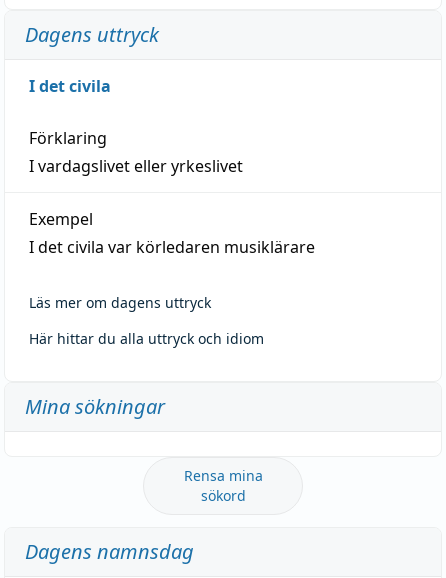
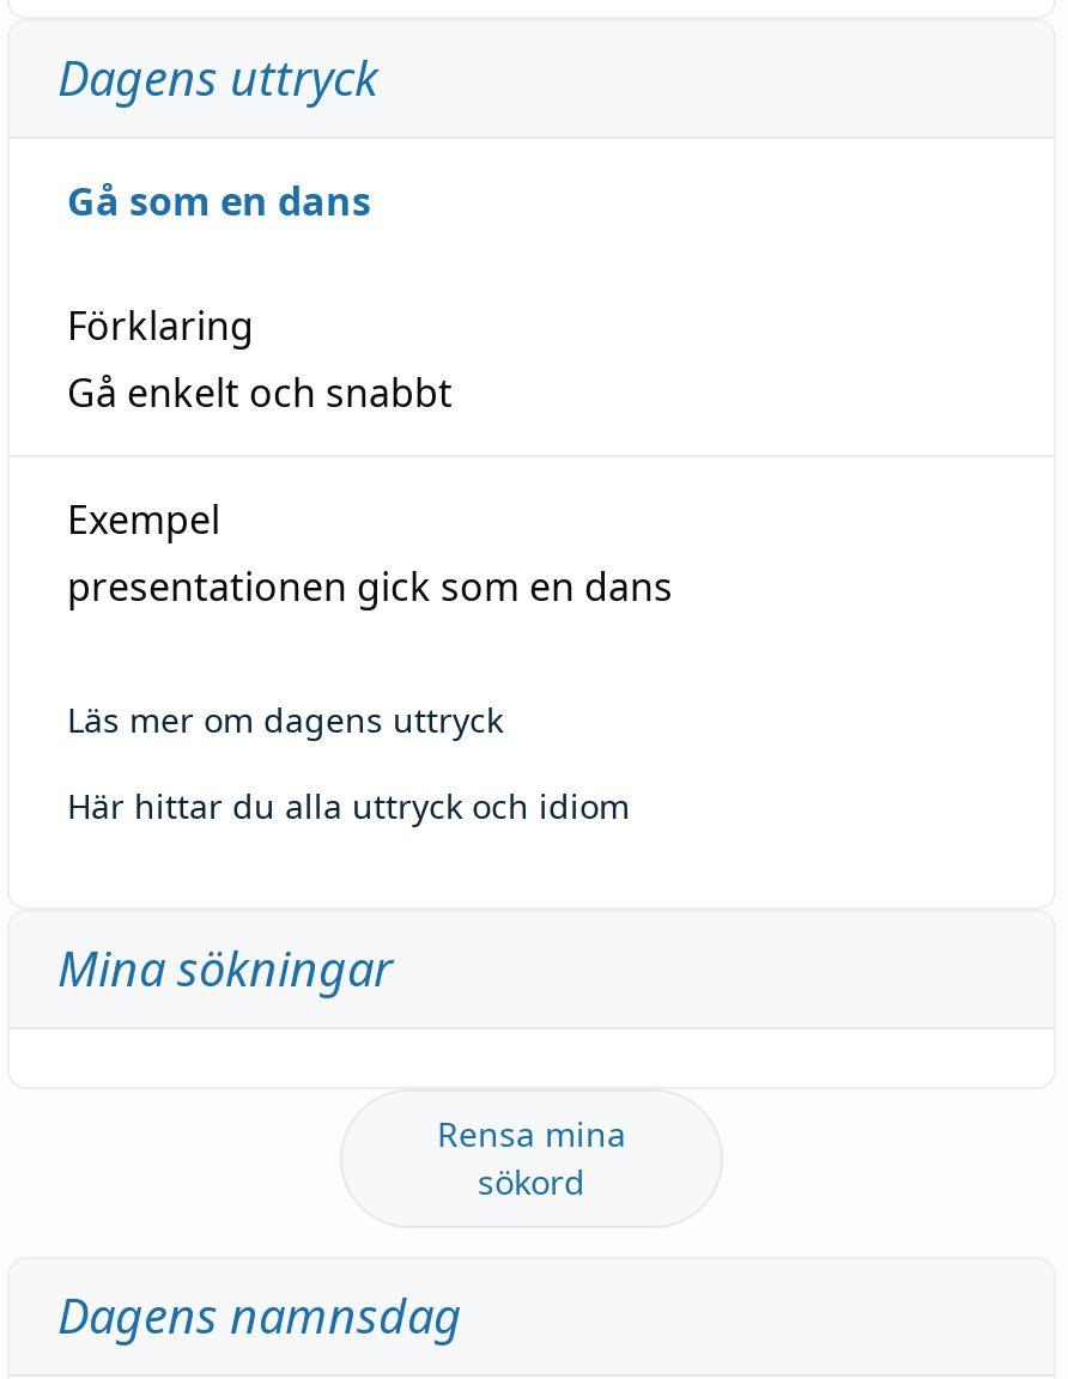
- I det civila
+ Gå som en dans

- I vardagslivet eller yrkeslivet
+ Gå enkelt och snabbt

- I det civila var körledaren musiklärare
+ presentationen gick som en dans
